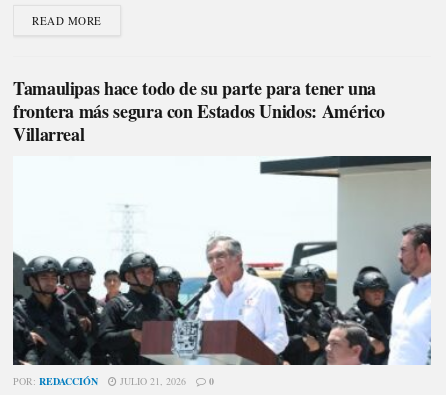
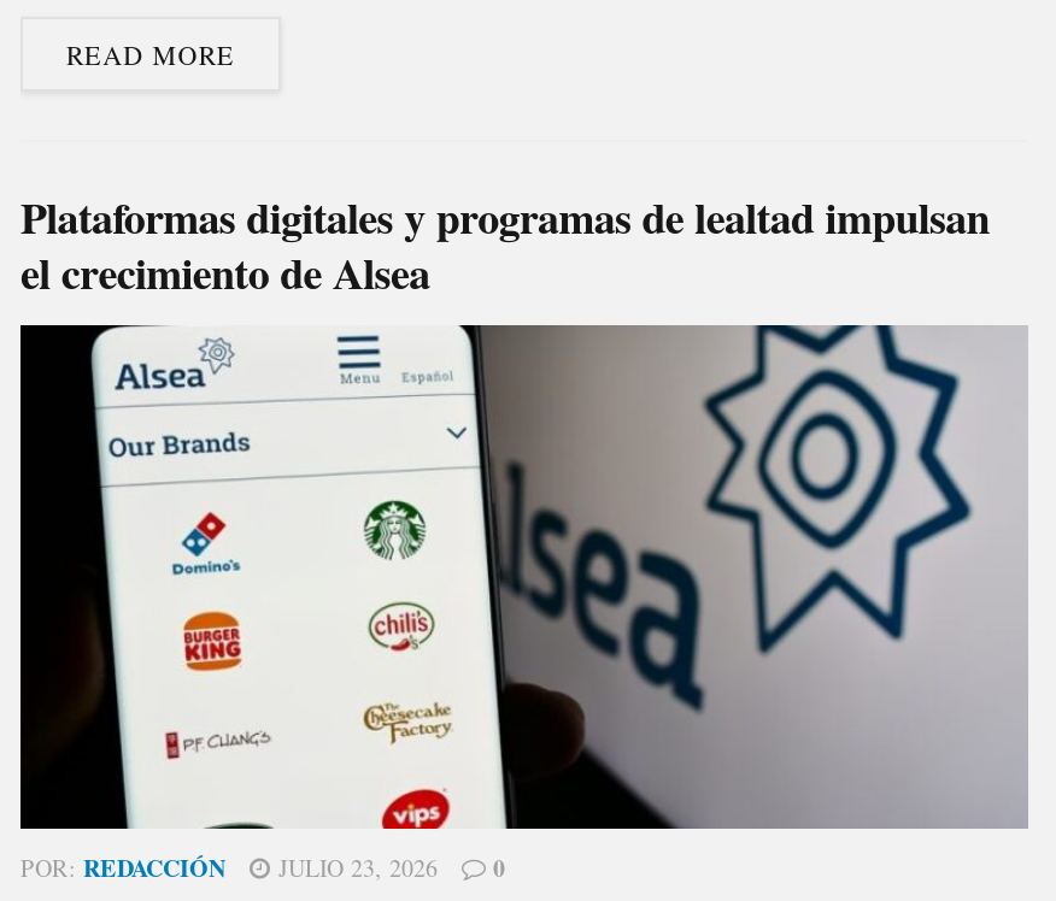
- Tamaulipas hace todo de su parte para tener una
- frontera más segura con Estados Unidos: Américo
- Villarreal
+ Plataformas digitales y programas de lealtad impulsan
+ el crecimiento de Alsea

- [image]
- POR: REDACCIÓN JULIO 21, 2026 0
+ [image]
+ POR: REDACCIÓN JULIO 23, 2026 0
